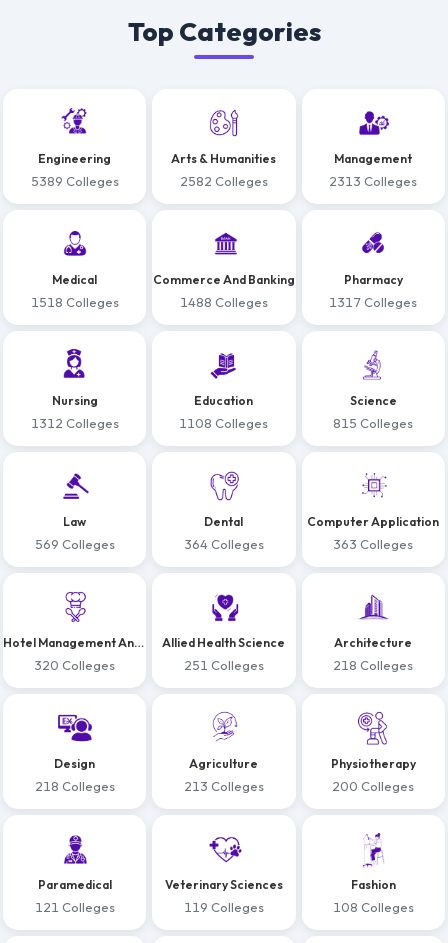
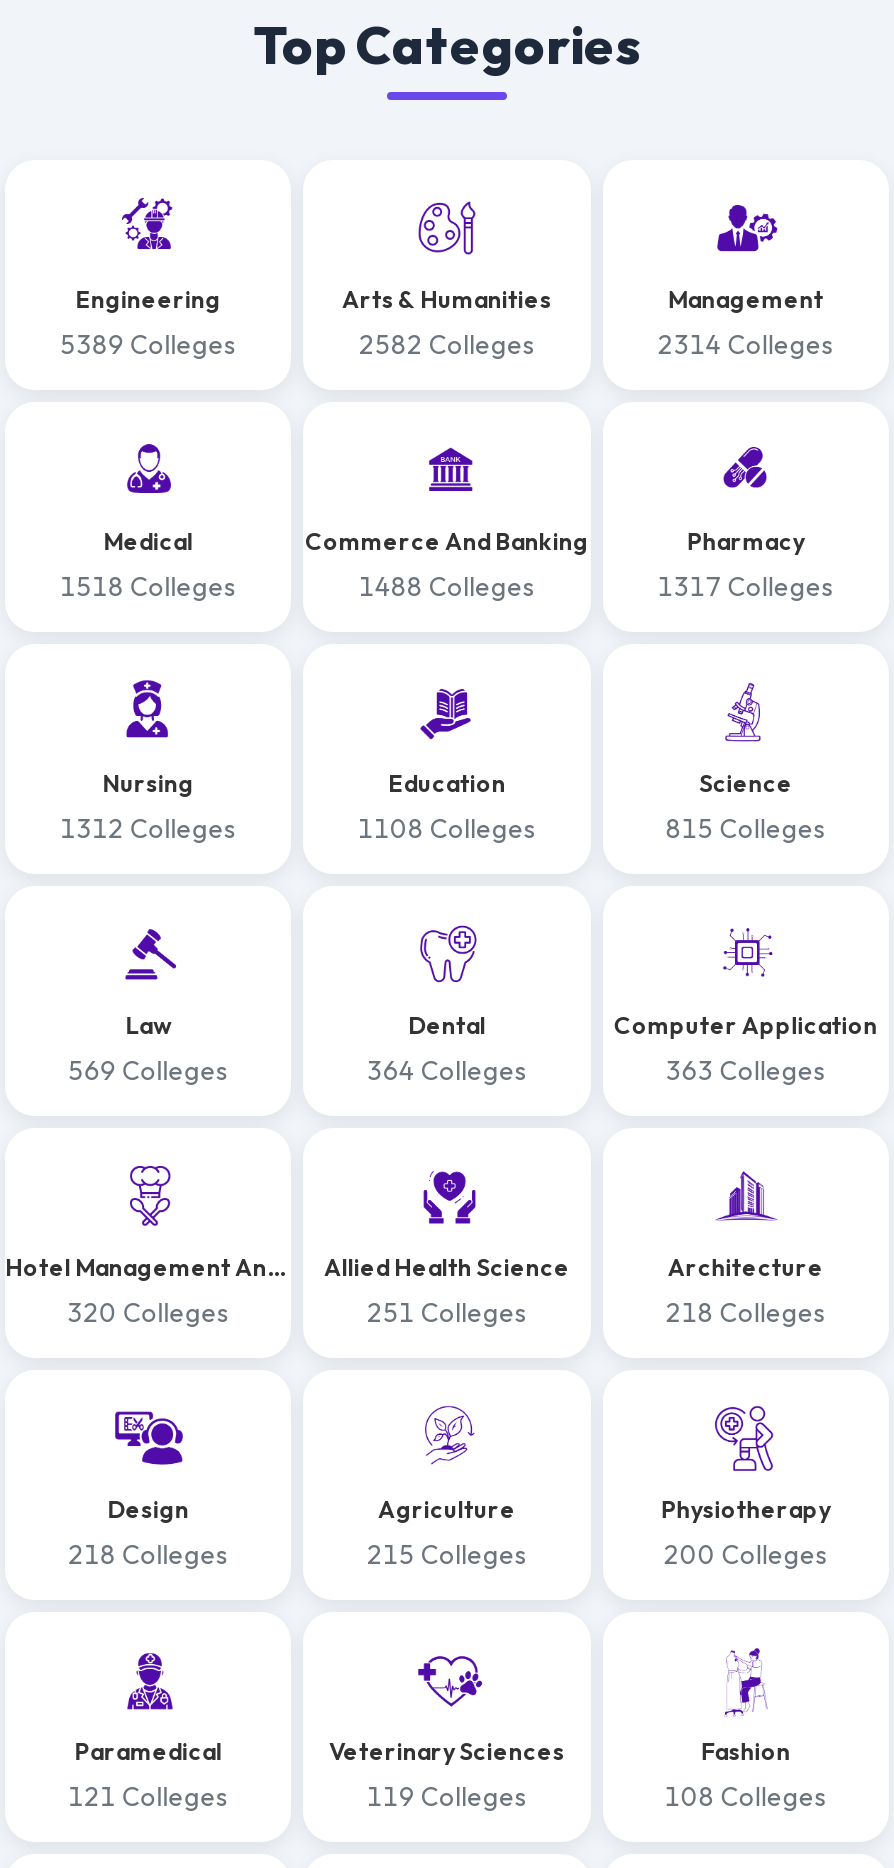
- 2313 Colleges
+ 2314 Colleges

- 213 Colleges
+ 215 Colleges
